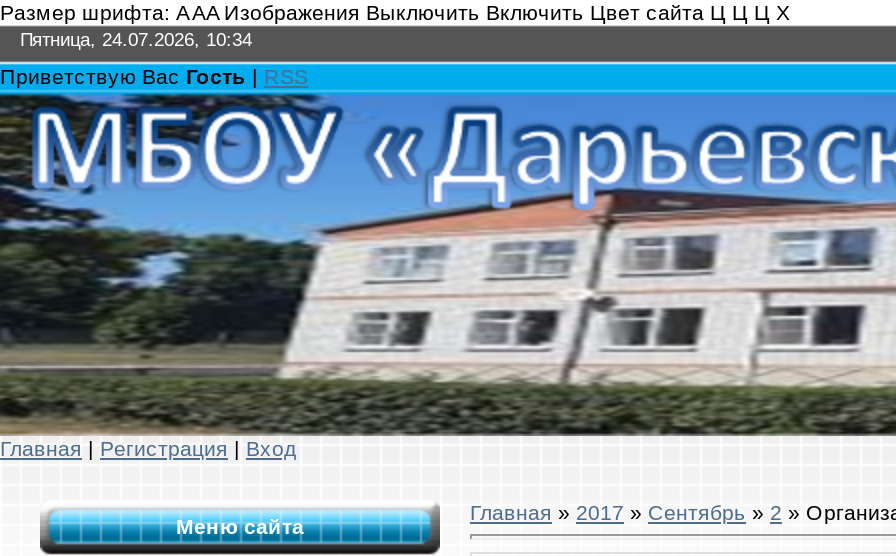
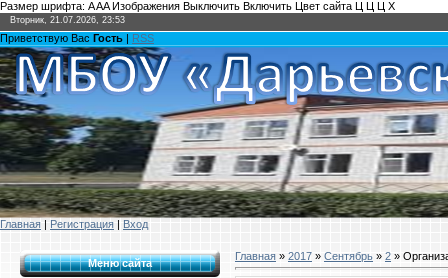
- Пятница, 24.07.2026, 10:34
+ Вторник, 21.07.2026, 23:53
